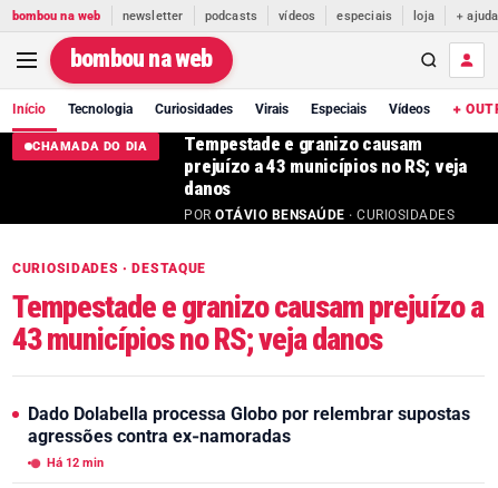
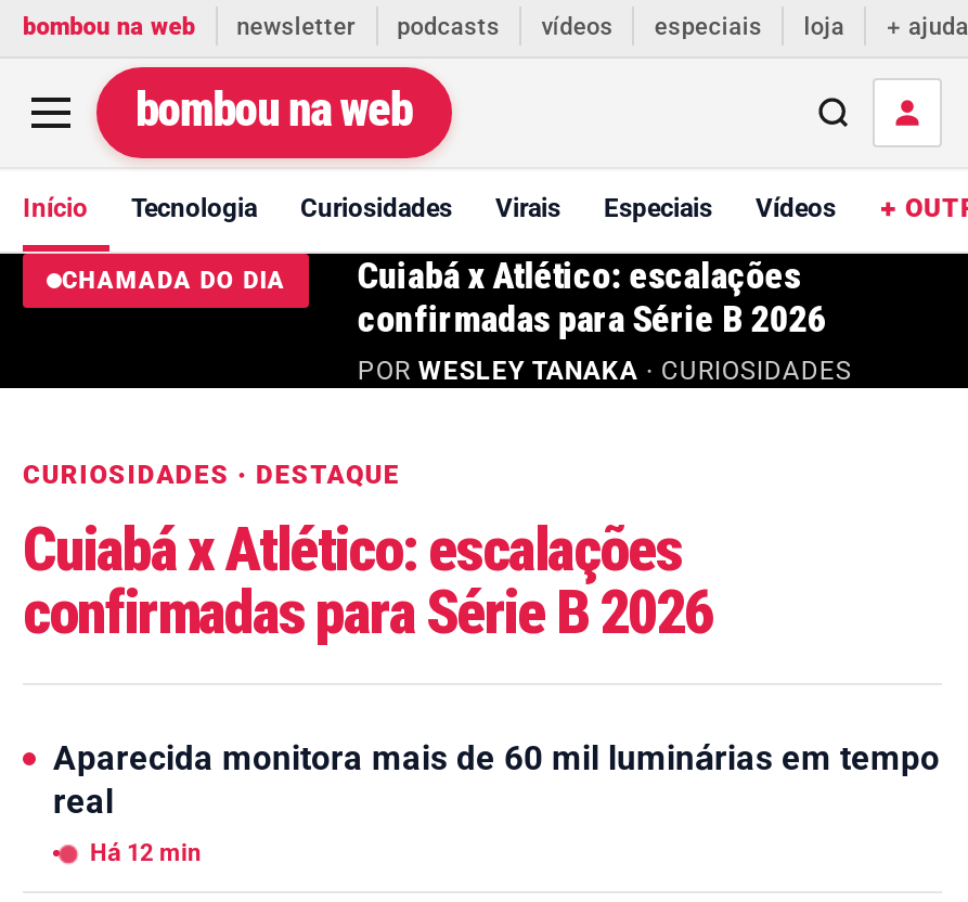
- Tempestade e granizo causam
- prejuízo a 43 municípios no RS; veja
- danos
- POR OTÁVIO BENSAÚDE · CURIOSIDADES
+ Cuiabá x Atlético: escalações
+ confirmadas para Série B 2026
+ POR WESLEY TANAKA · CURIOSIDADES

- Tempestade e granizo causam prejuízo a
- 43 municípios no RS; veja danos
+ Cuiabá x Atlético: escalações
+ confirmadas para Série B 2026

- Dado Dolabella processa Globo por relembrar supostas
- agressões contra ex-namoradas
+ Aparecida monitora mais de 60 mil luminárias em tempo
+ real
